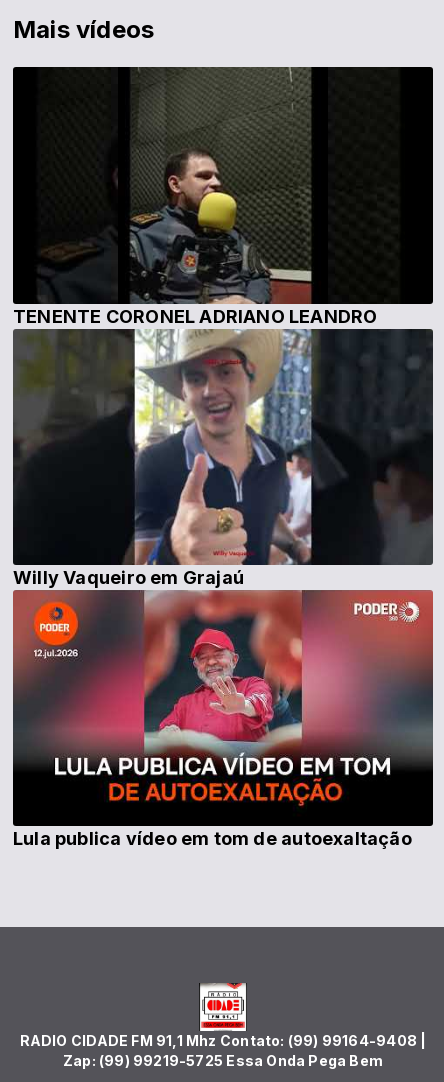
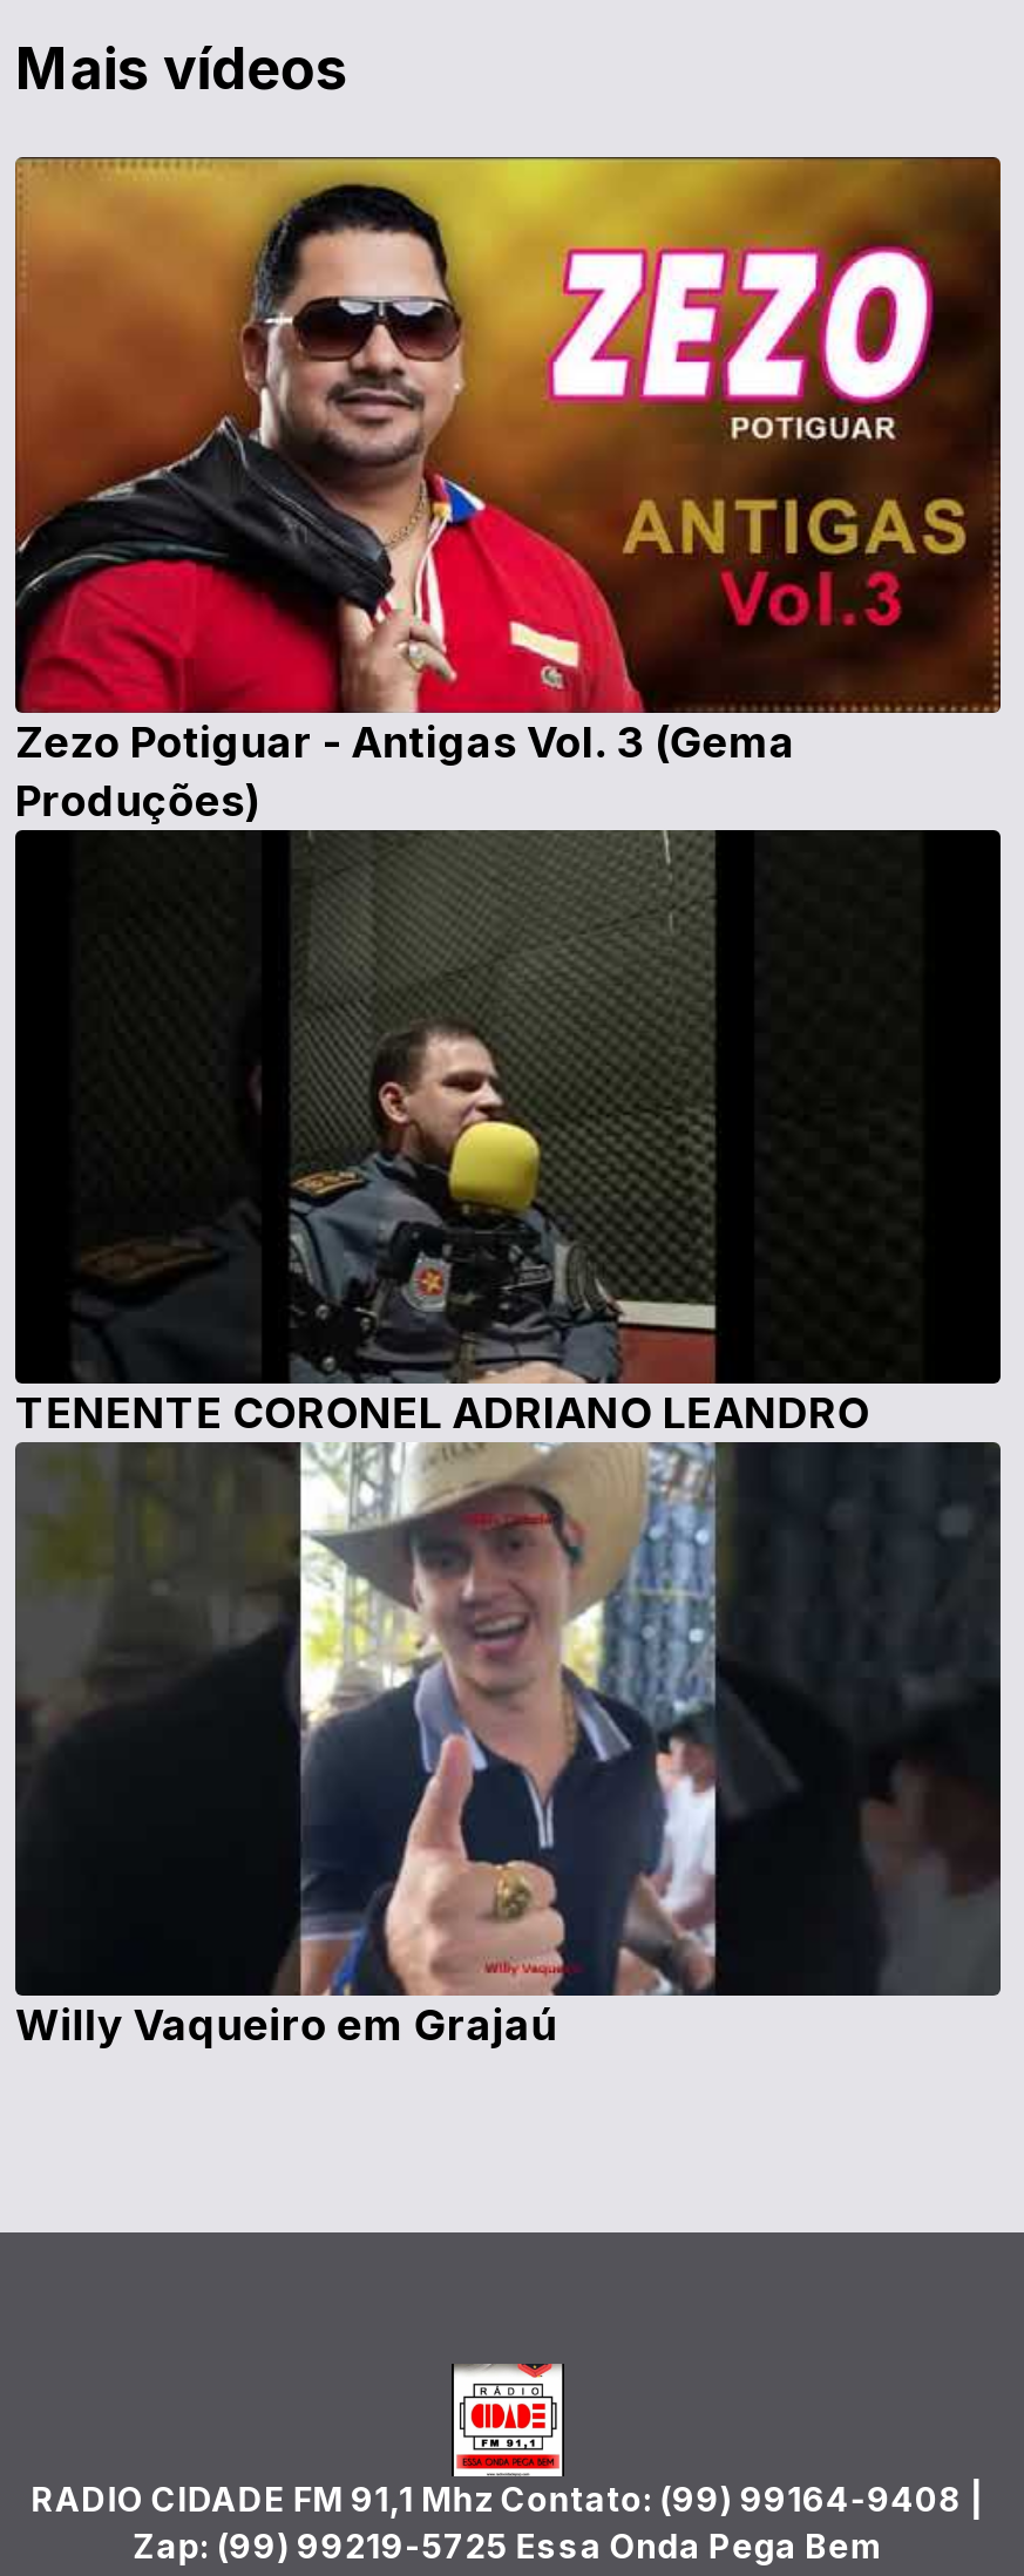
+ [image]
+ Zezo Potiguar - Antigas Vol. 3 (Gema
+ Produções)

moved down: [image] | TENENTE CORONEL ADRIANO LEANDRO | Willy Vaqueiro em Grajaú

- [image]
- Lula publica vídeo em tom de autoexaltação
